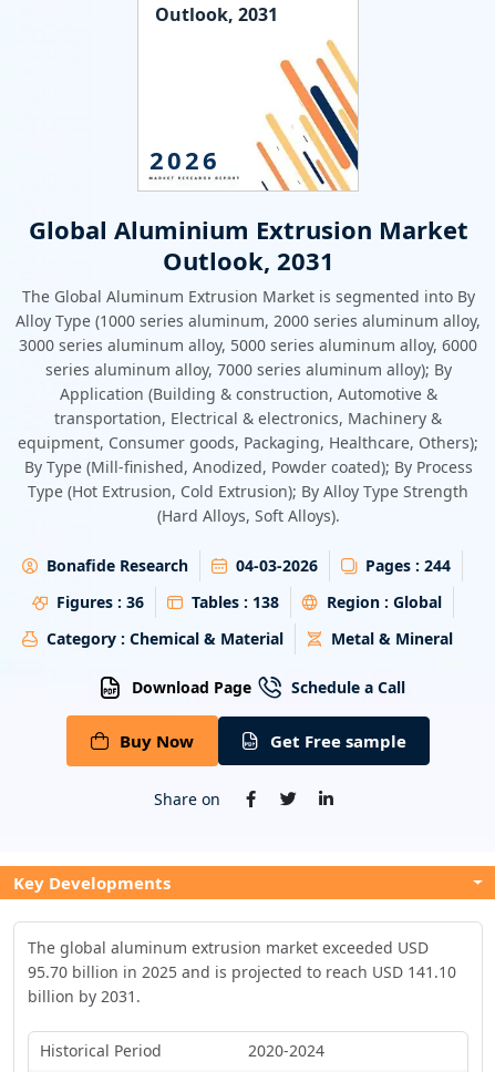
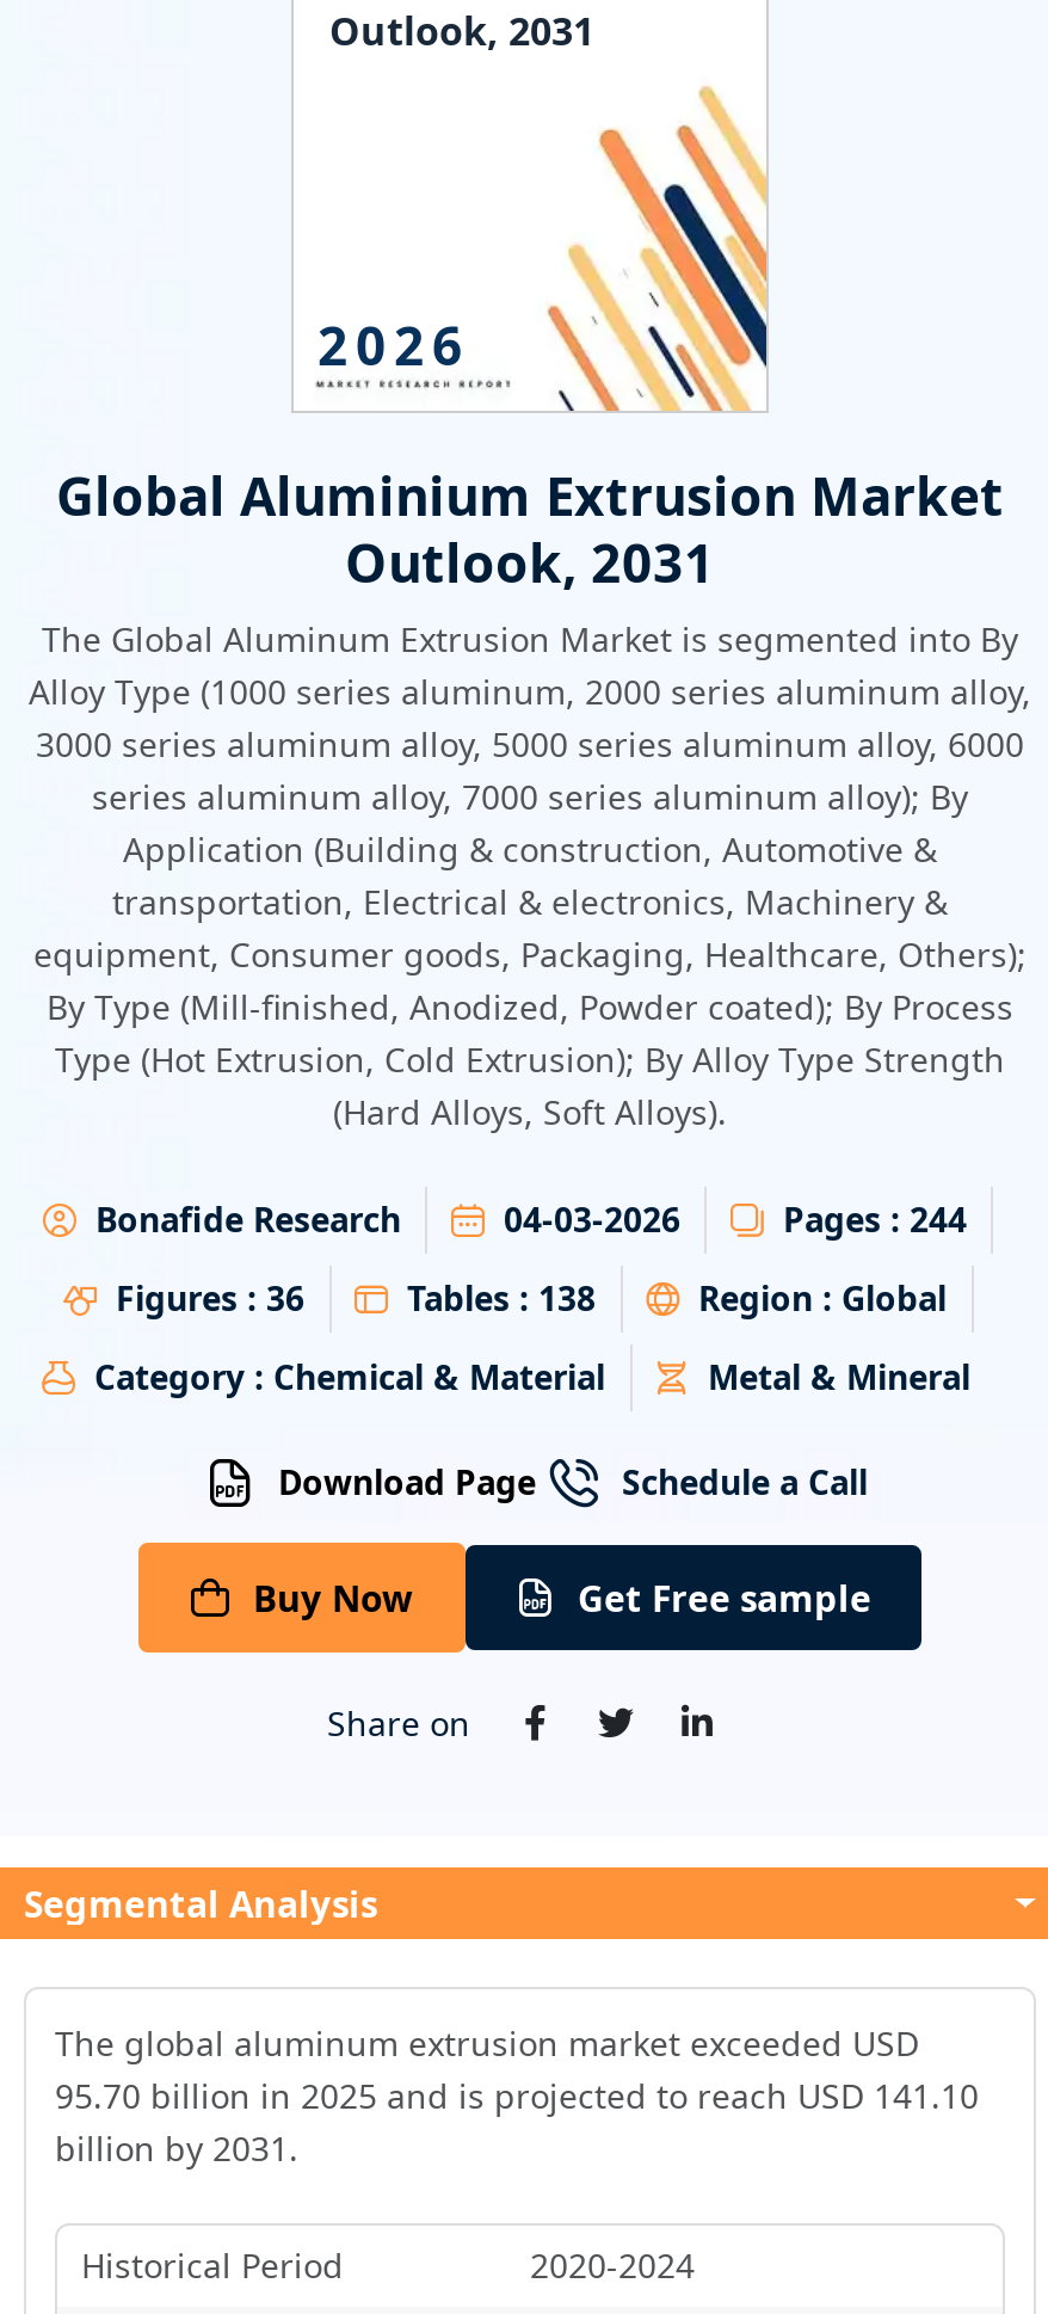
- Key Developments
+ Segmental Analysis
